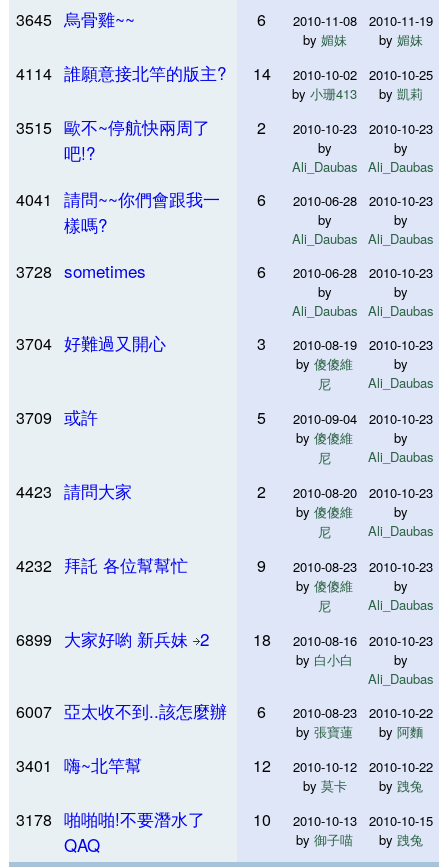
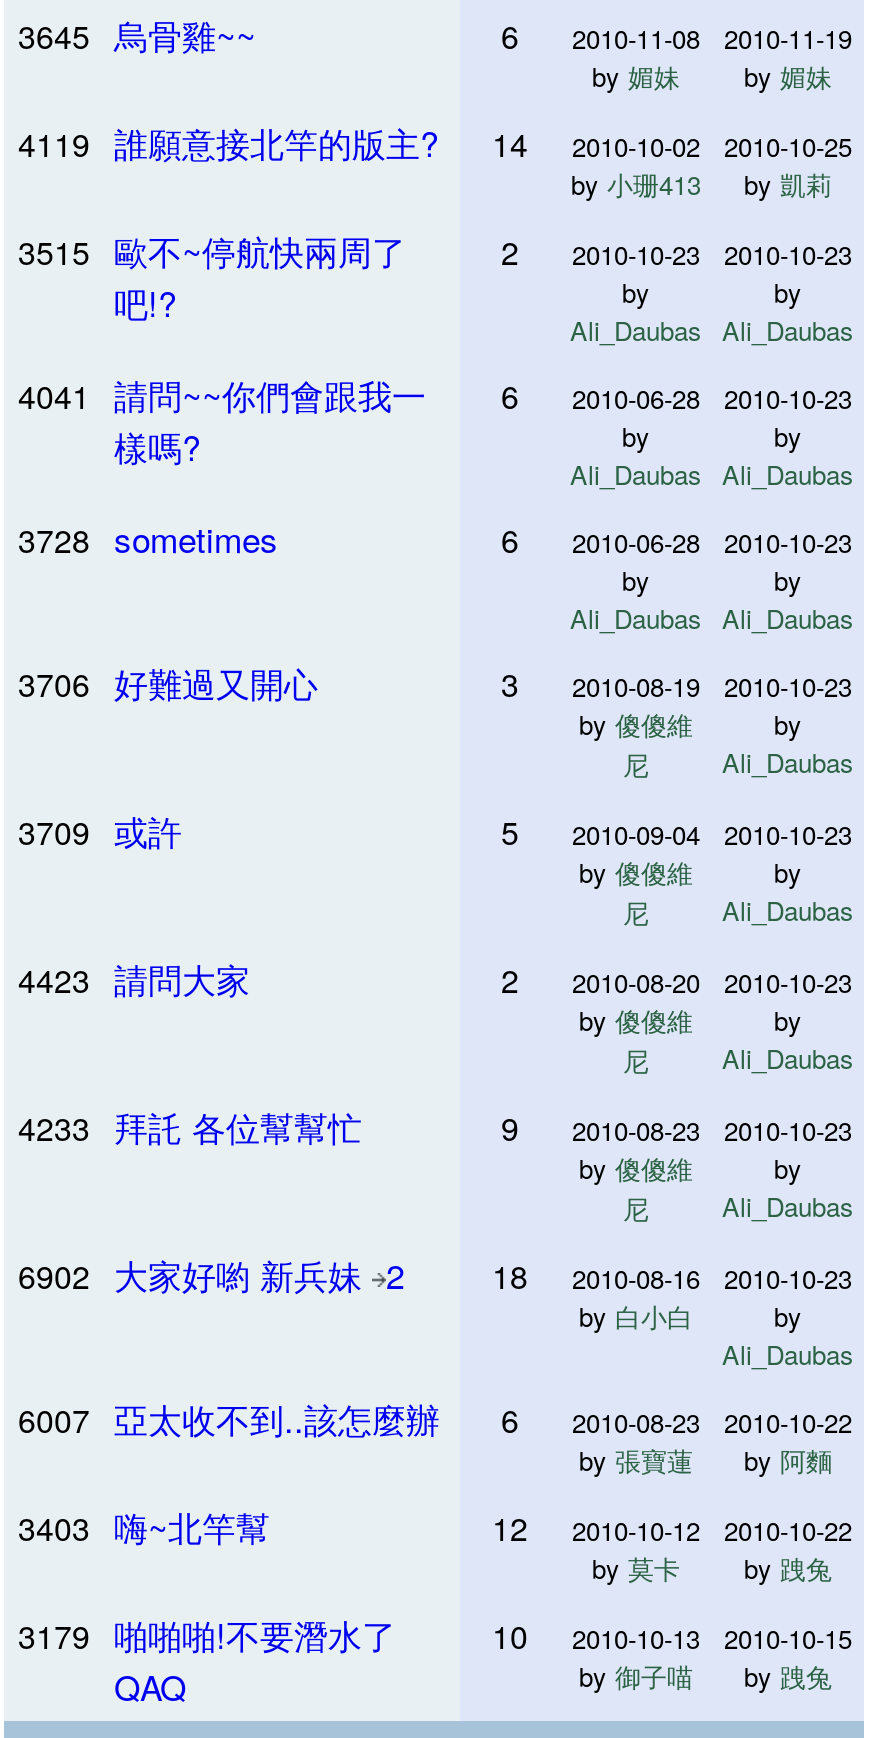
- 4114 誰願意接北竿的版主?
+ 4119 誰願意接北竿的版主?

- 3704 好難過又開心
+ 3706 好難過又開心

- 4232 拜託 各位幫幫忙
+ 4233 拜託 各位幫幫忙

- 6899 大家好喲 新兵妹 2
+ 6902 大家好喲 新兵妹 2

- 3401 嗨~北竿幫
+ 3403 嗨~北竿幫

- 3178 啪啪啪!不要潛水了
+ 3179 啪啪啪!不要潛水了
